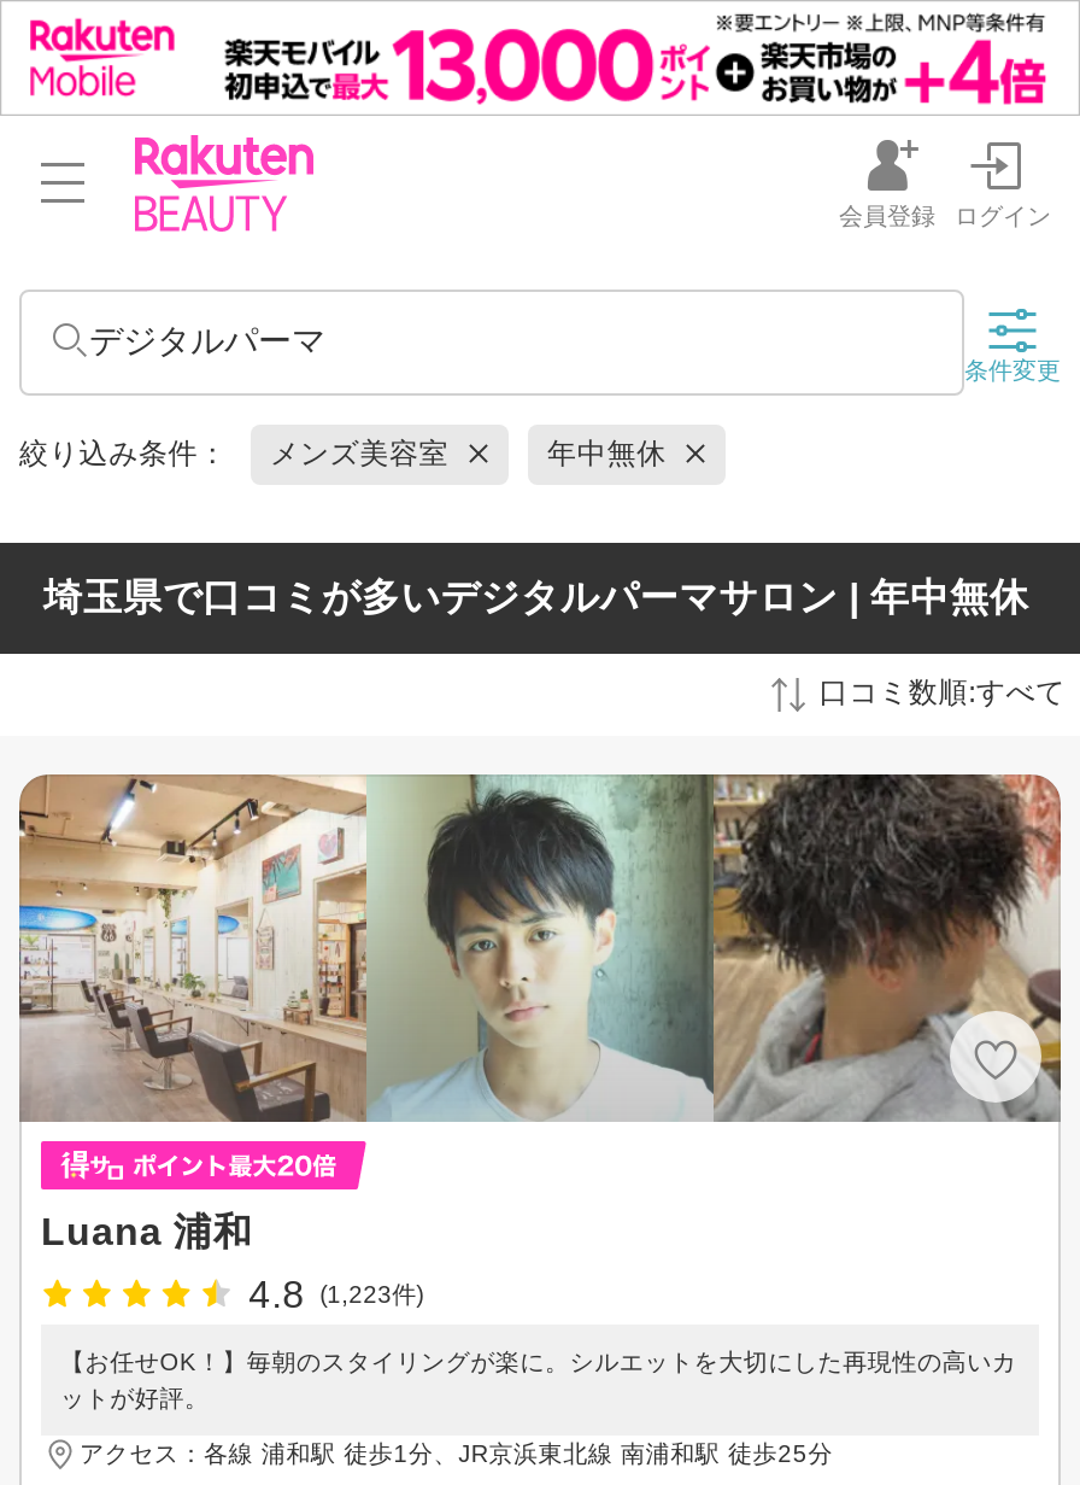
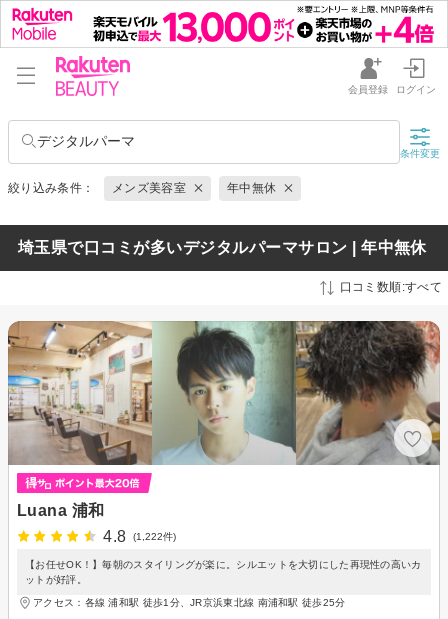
- 4.8 (1,223件)
+ 4.8 (1,222件)
